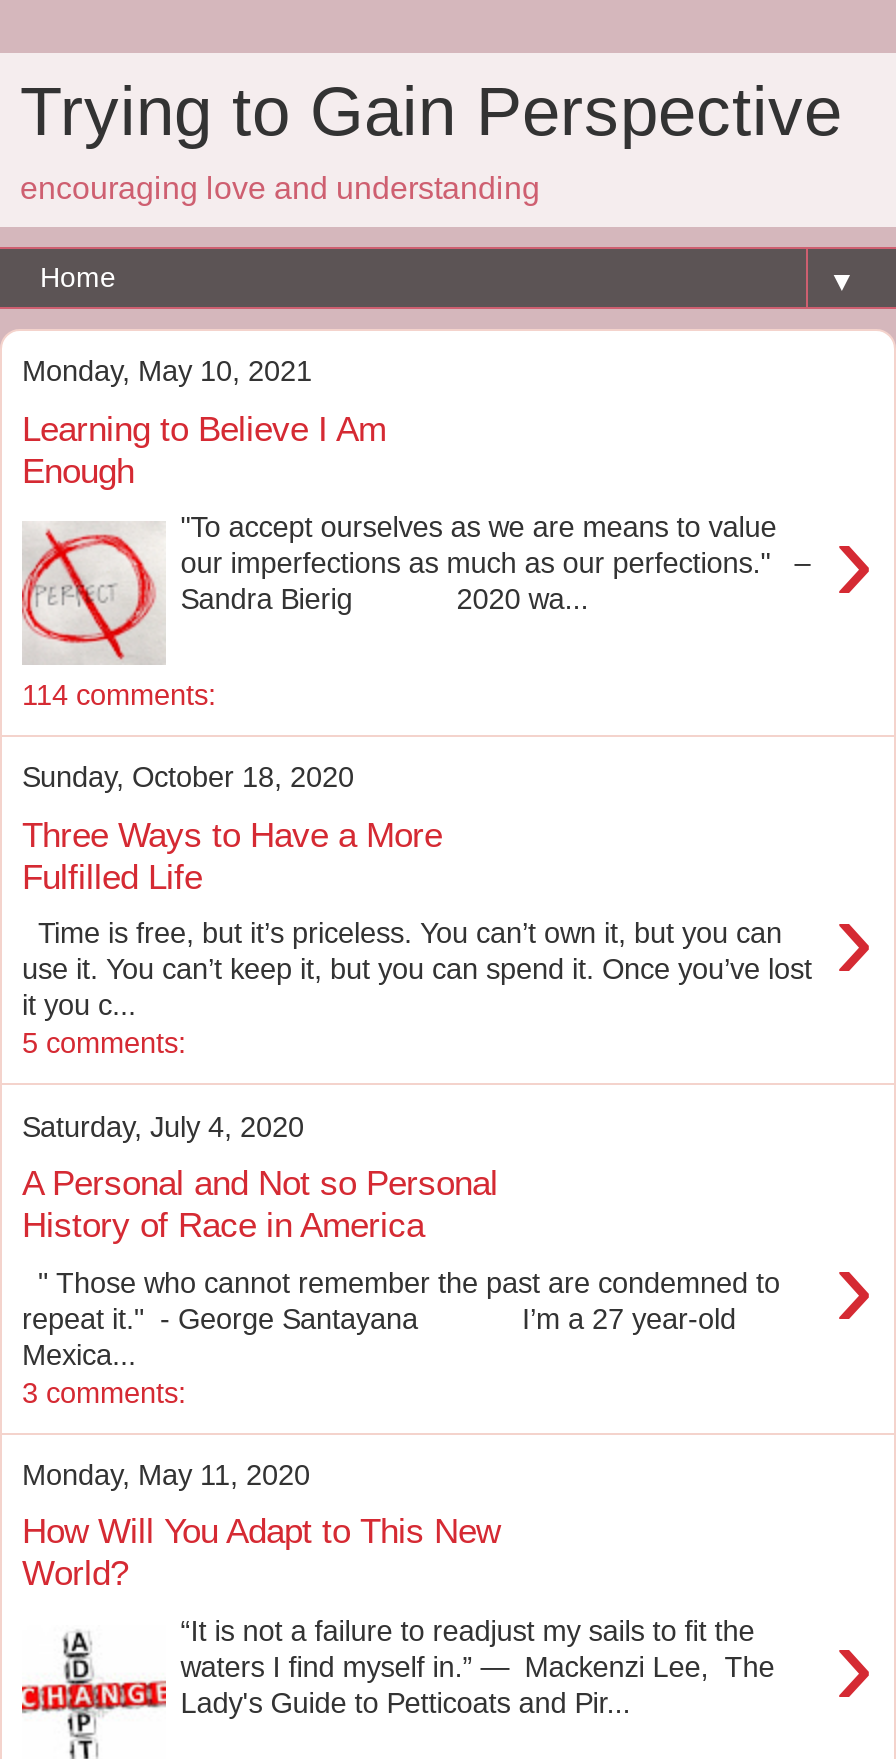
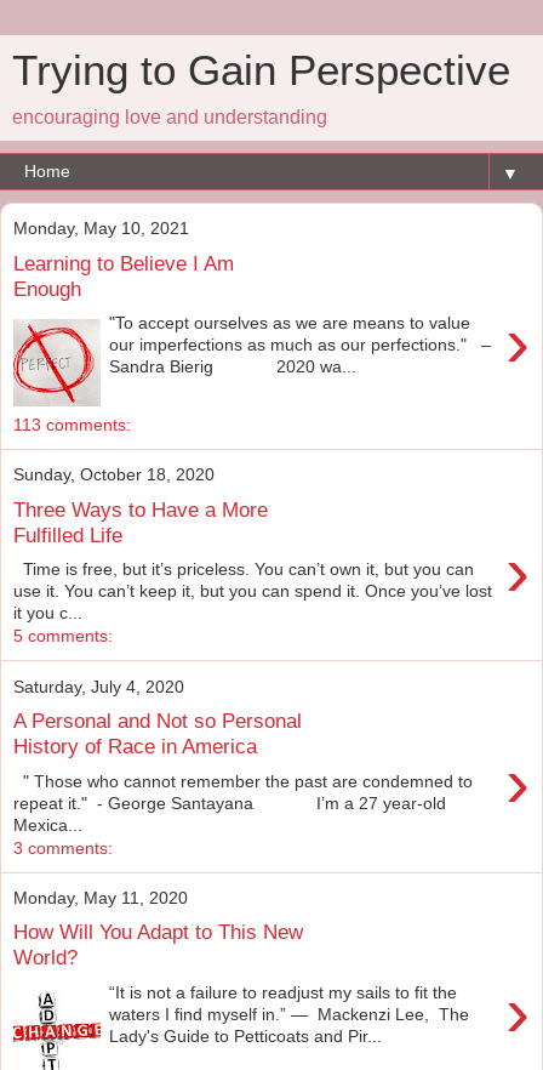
- 114 comments:
+ 113 comments:
